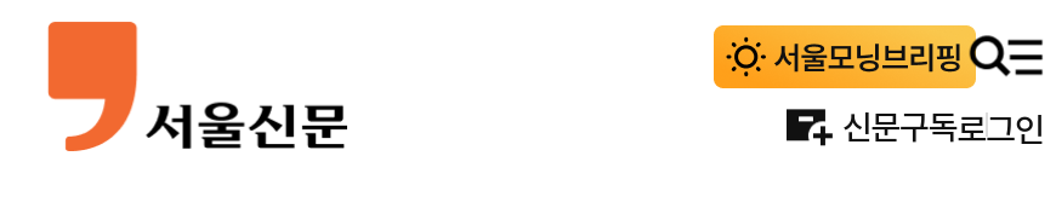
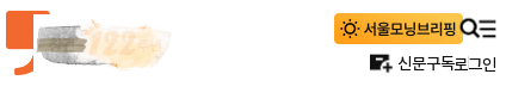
- [image]
+ [image]
